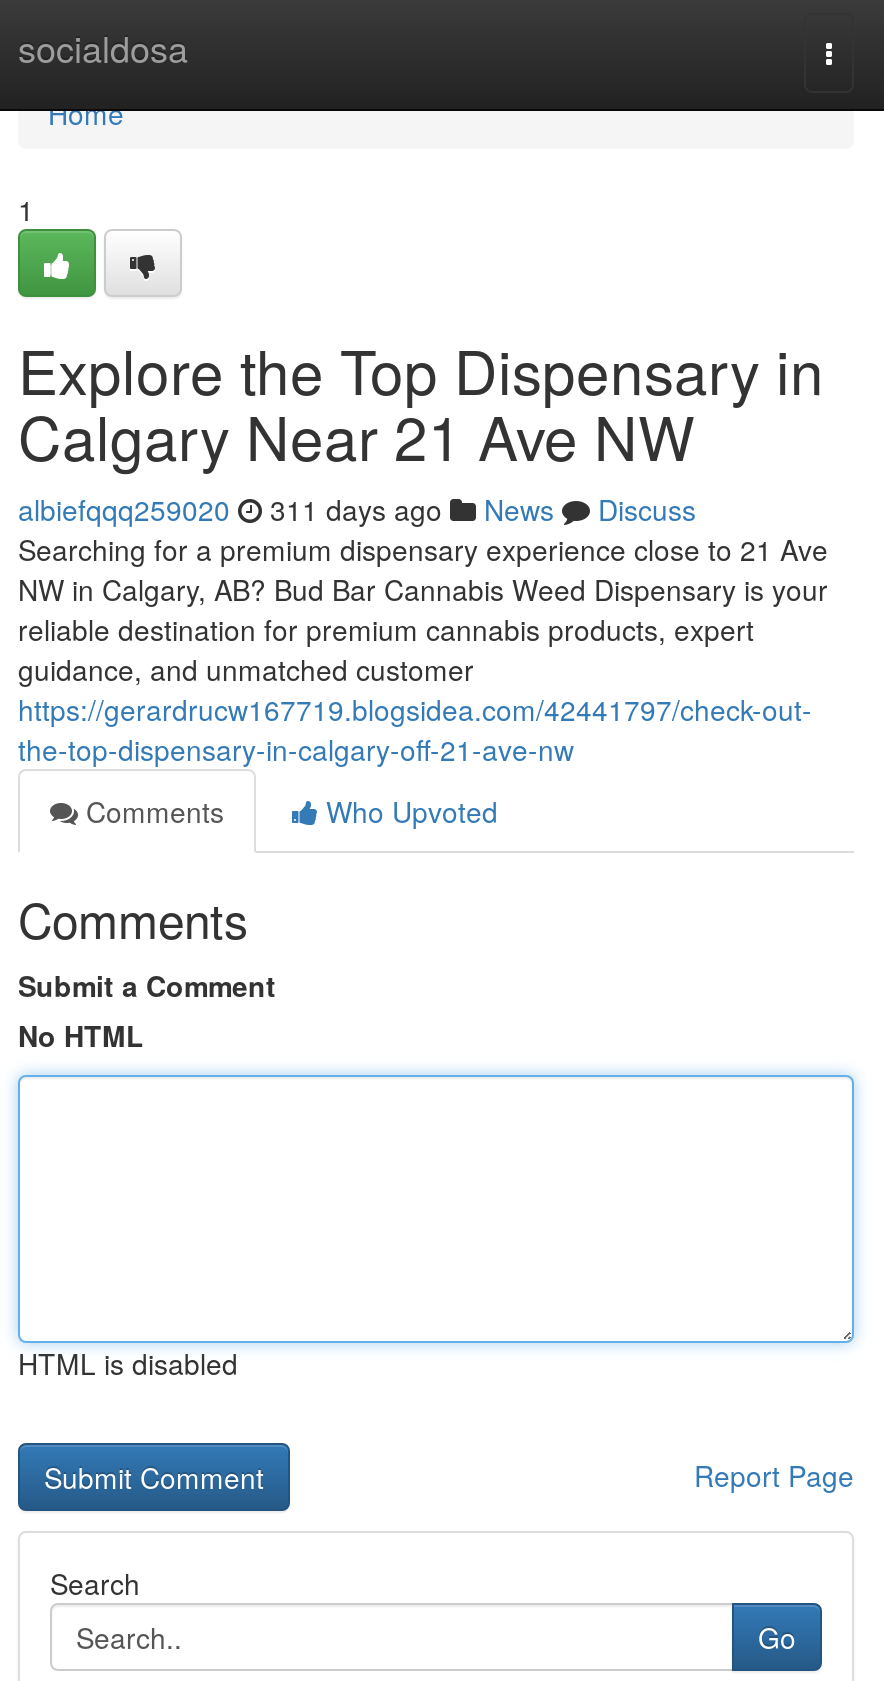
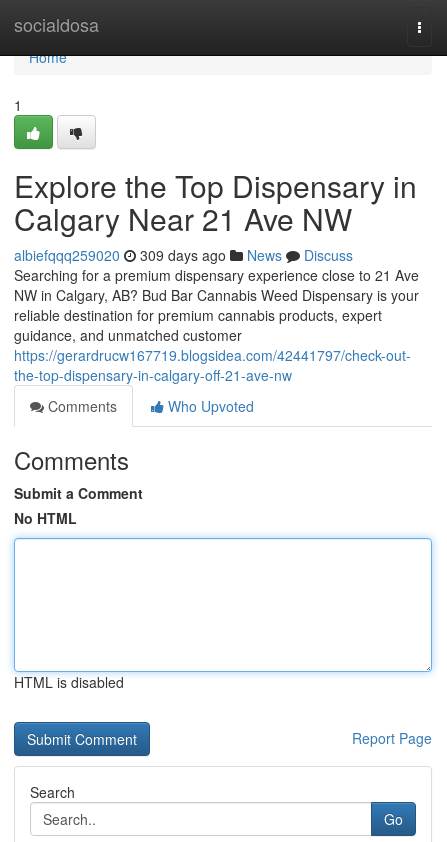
- albiefqqq259020 311 days ago News Discuss
+ albiefqqq259020 309 days ago News Discuss
